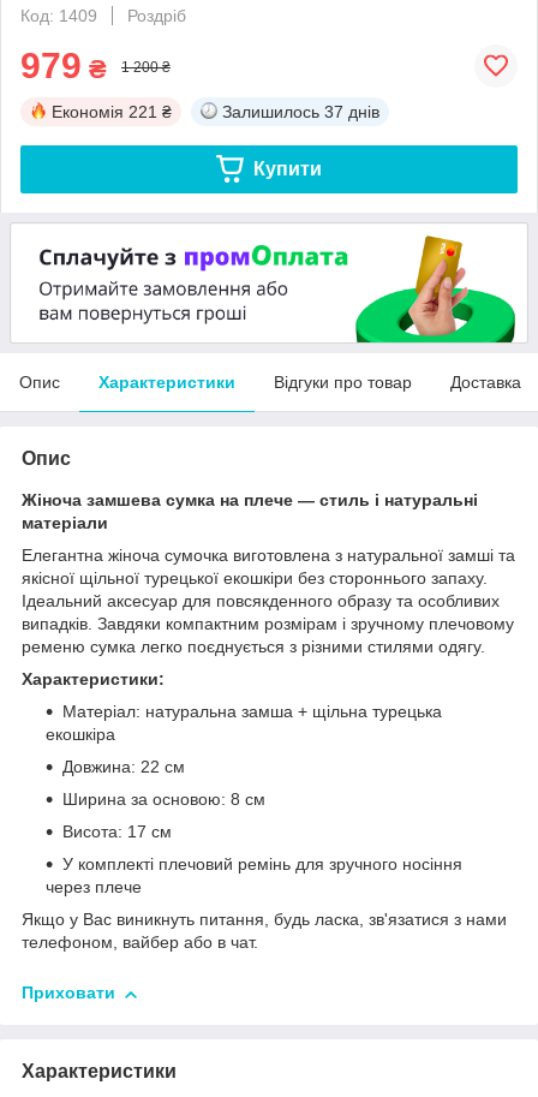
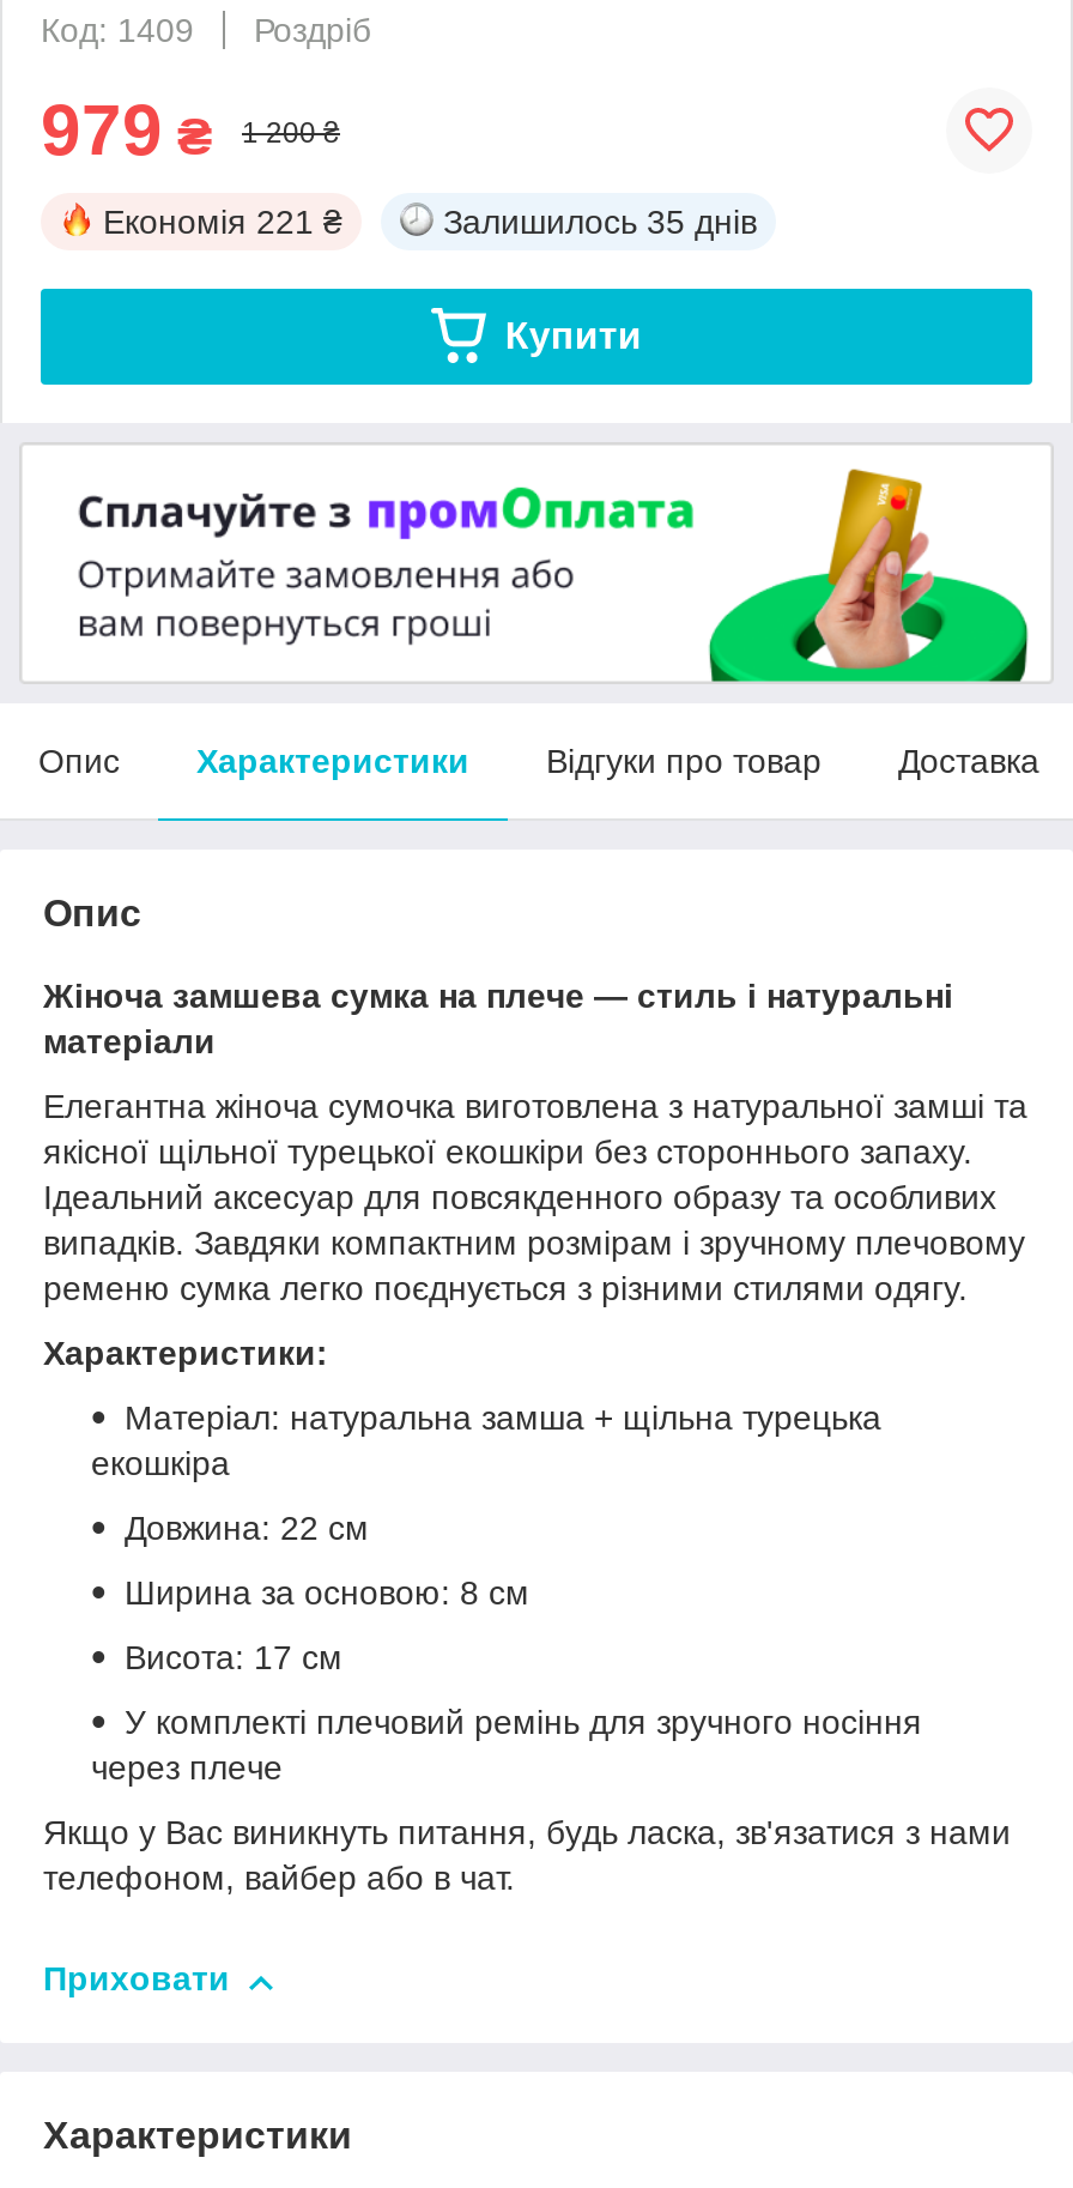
- Залишилось 37 днів
+ Залишилось 35 днів
